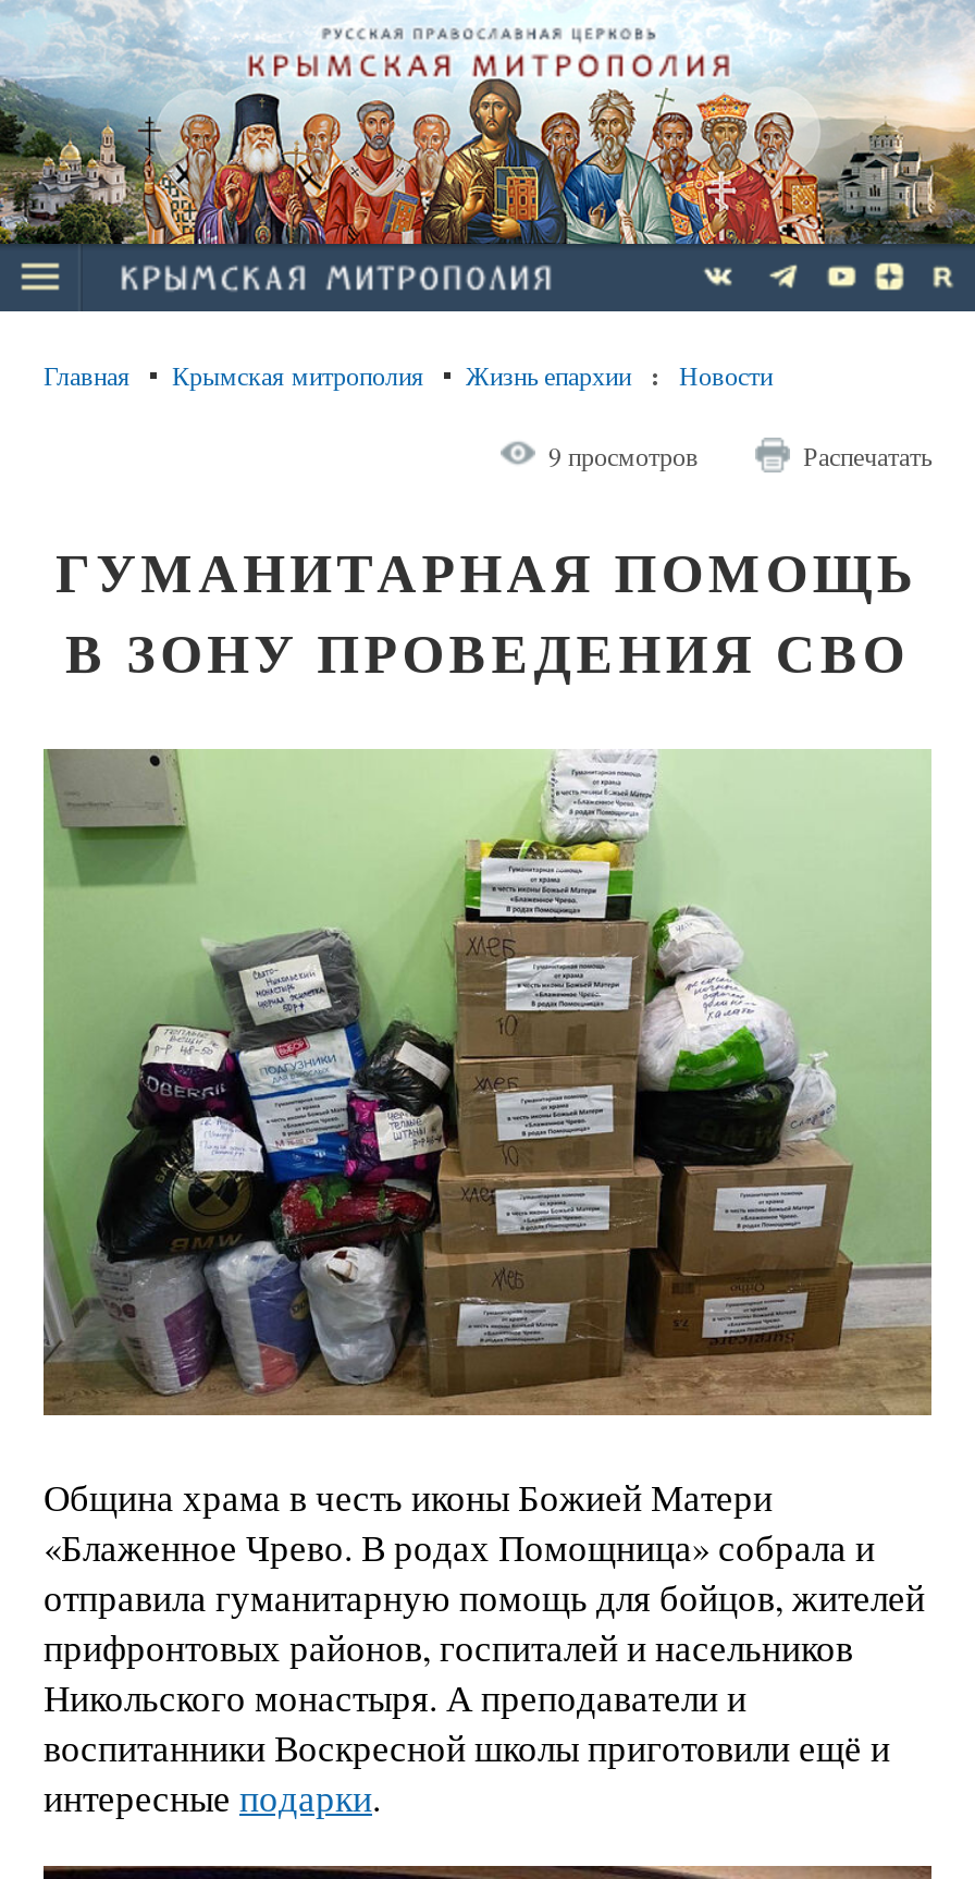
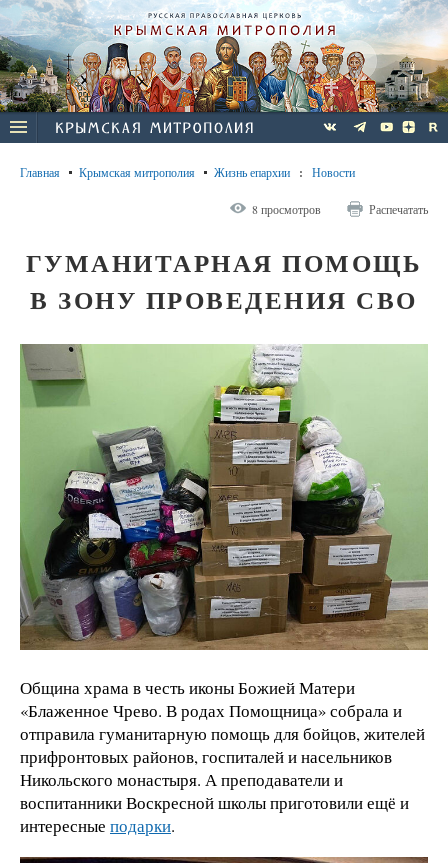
- 9 просмотров
+ 8 просмотров
